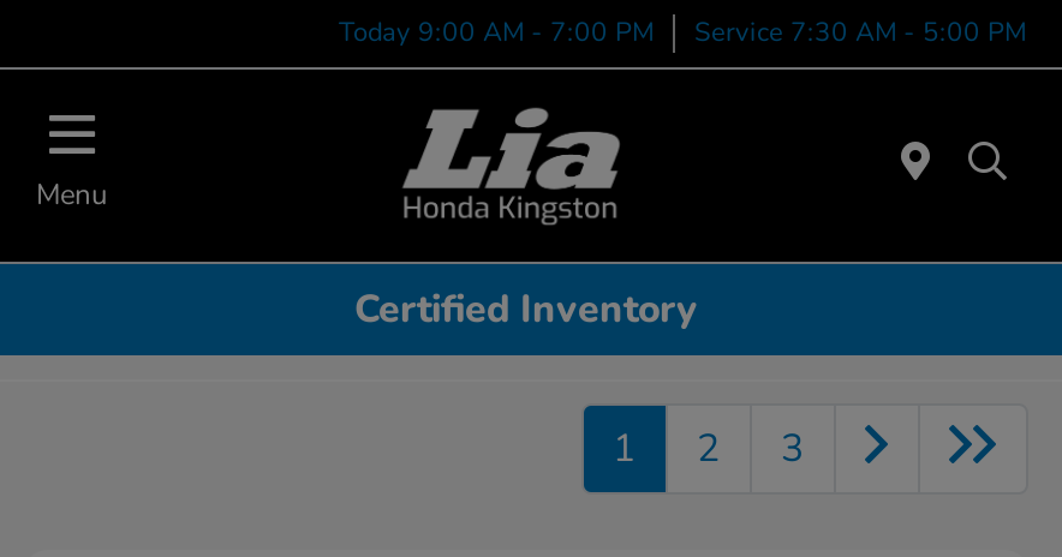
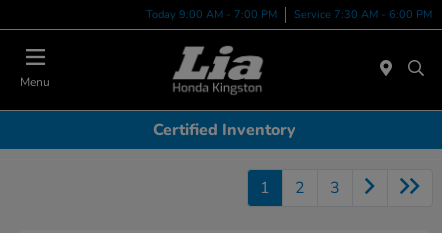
- Today 9:00 AM - 7:00 PM Service 7:30 AM - 5:00 PM
+ Today 9:00 AM - 7:00 PM Service 7:30 AM - 6:00 PM
